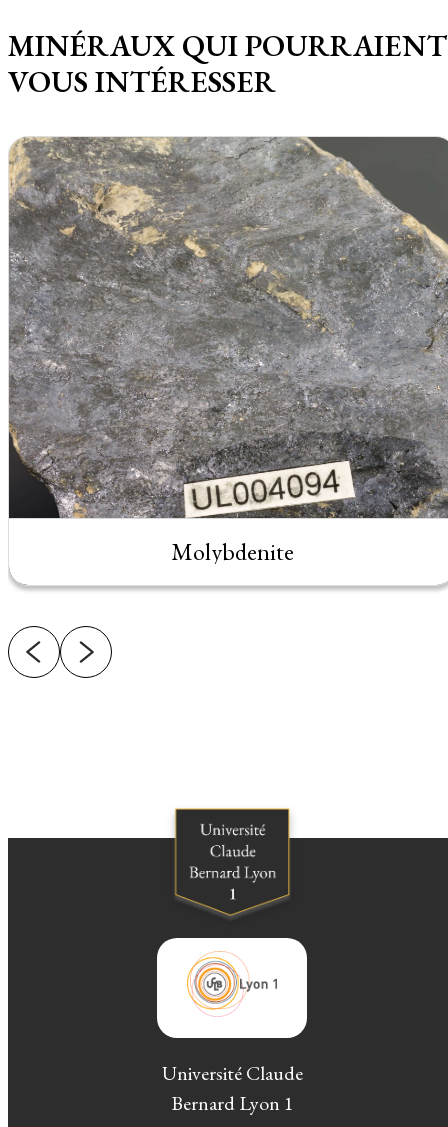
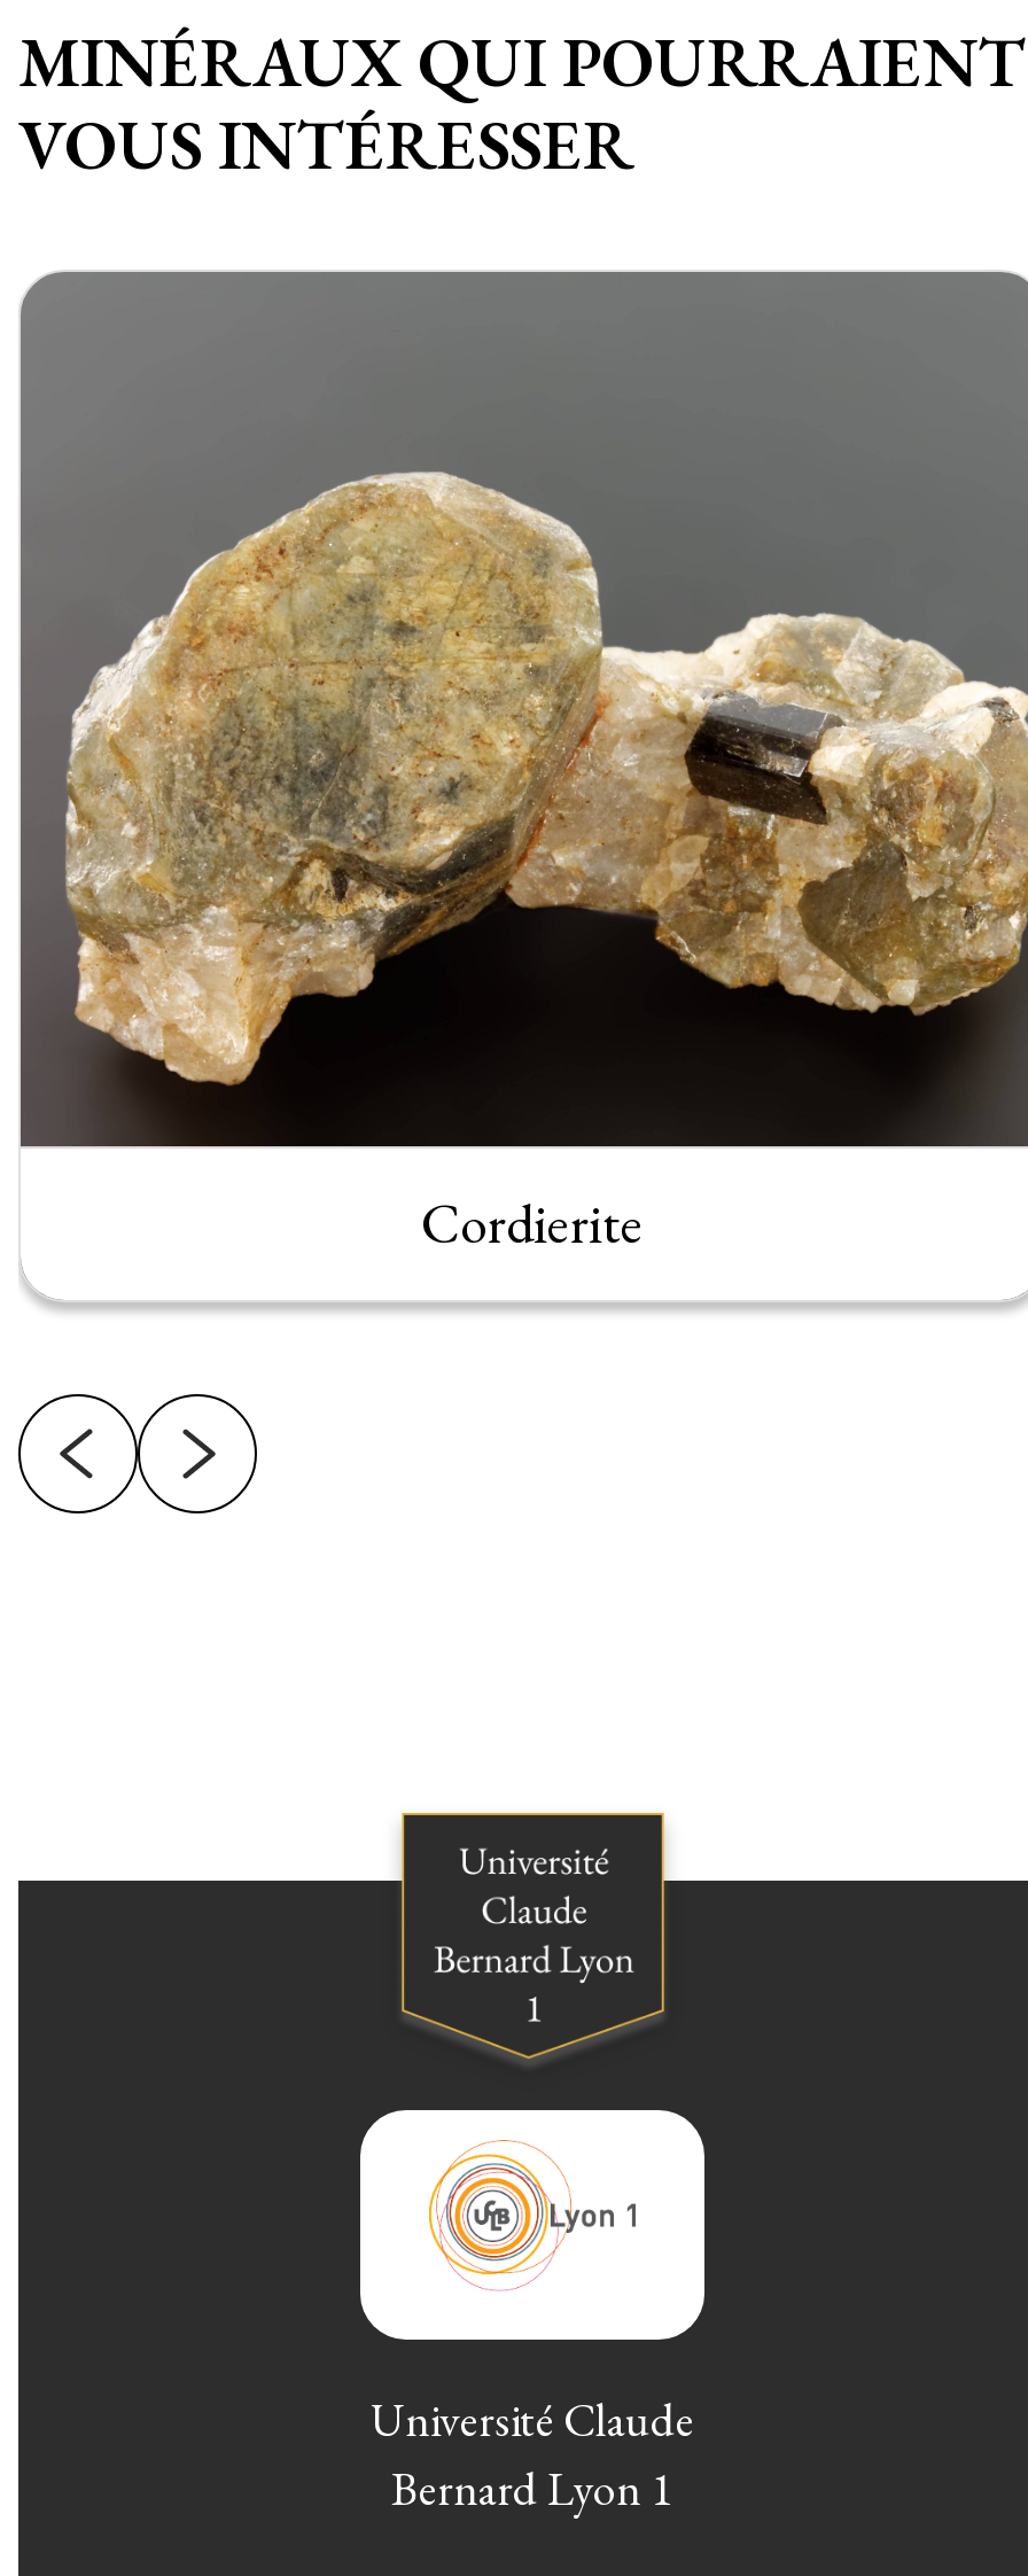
- [image]
- Molybdenite
+ [image]
+ Cordierite
